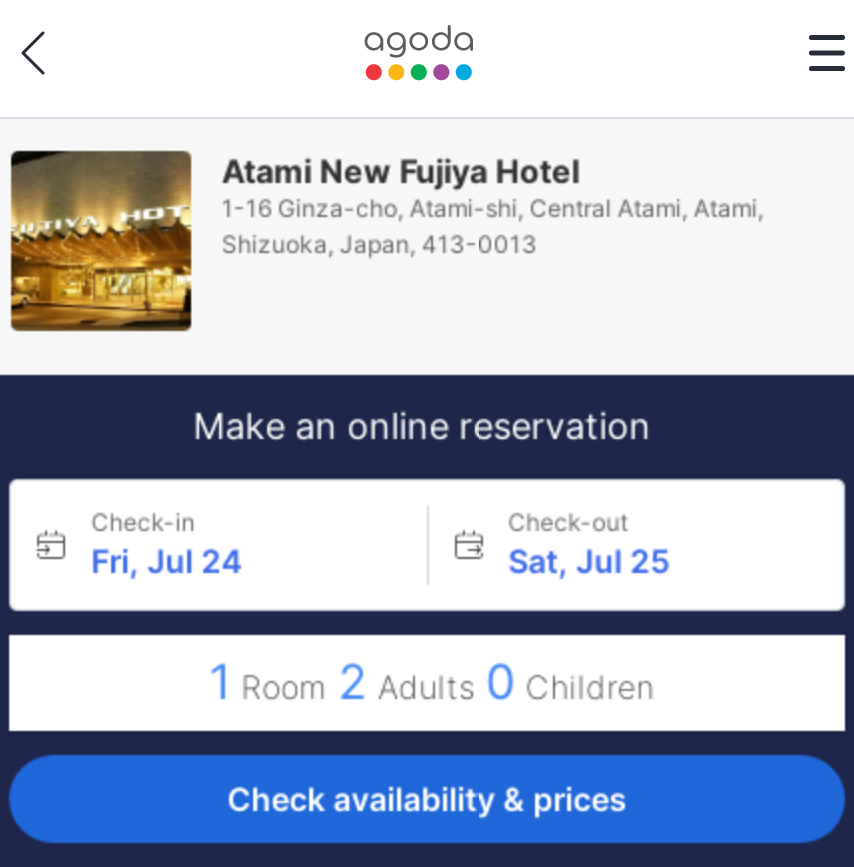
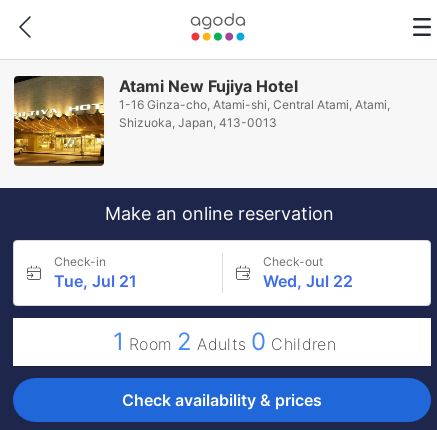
- Fri, Jul 24
+ Tue, Jul 21

- Sat, Jul 25
+ Wed, Jul 22
